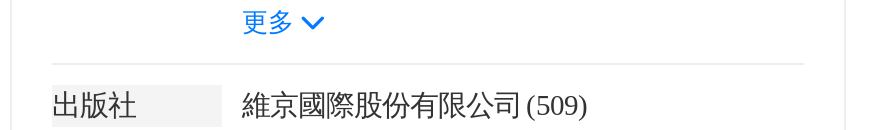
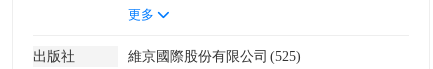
- 維京國際股份有限公司 (509)
+ 維京國際股份有限公司 (525)
